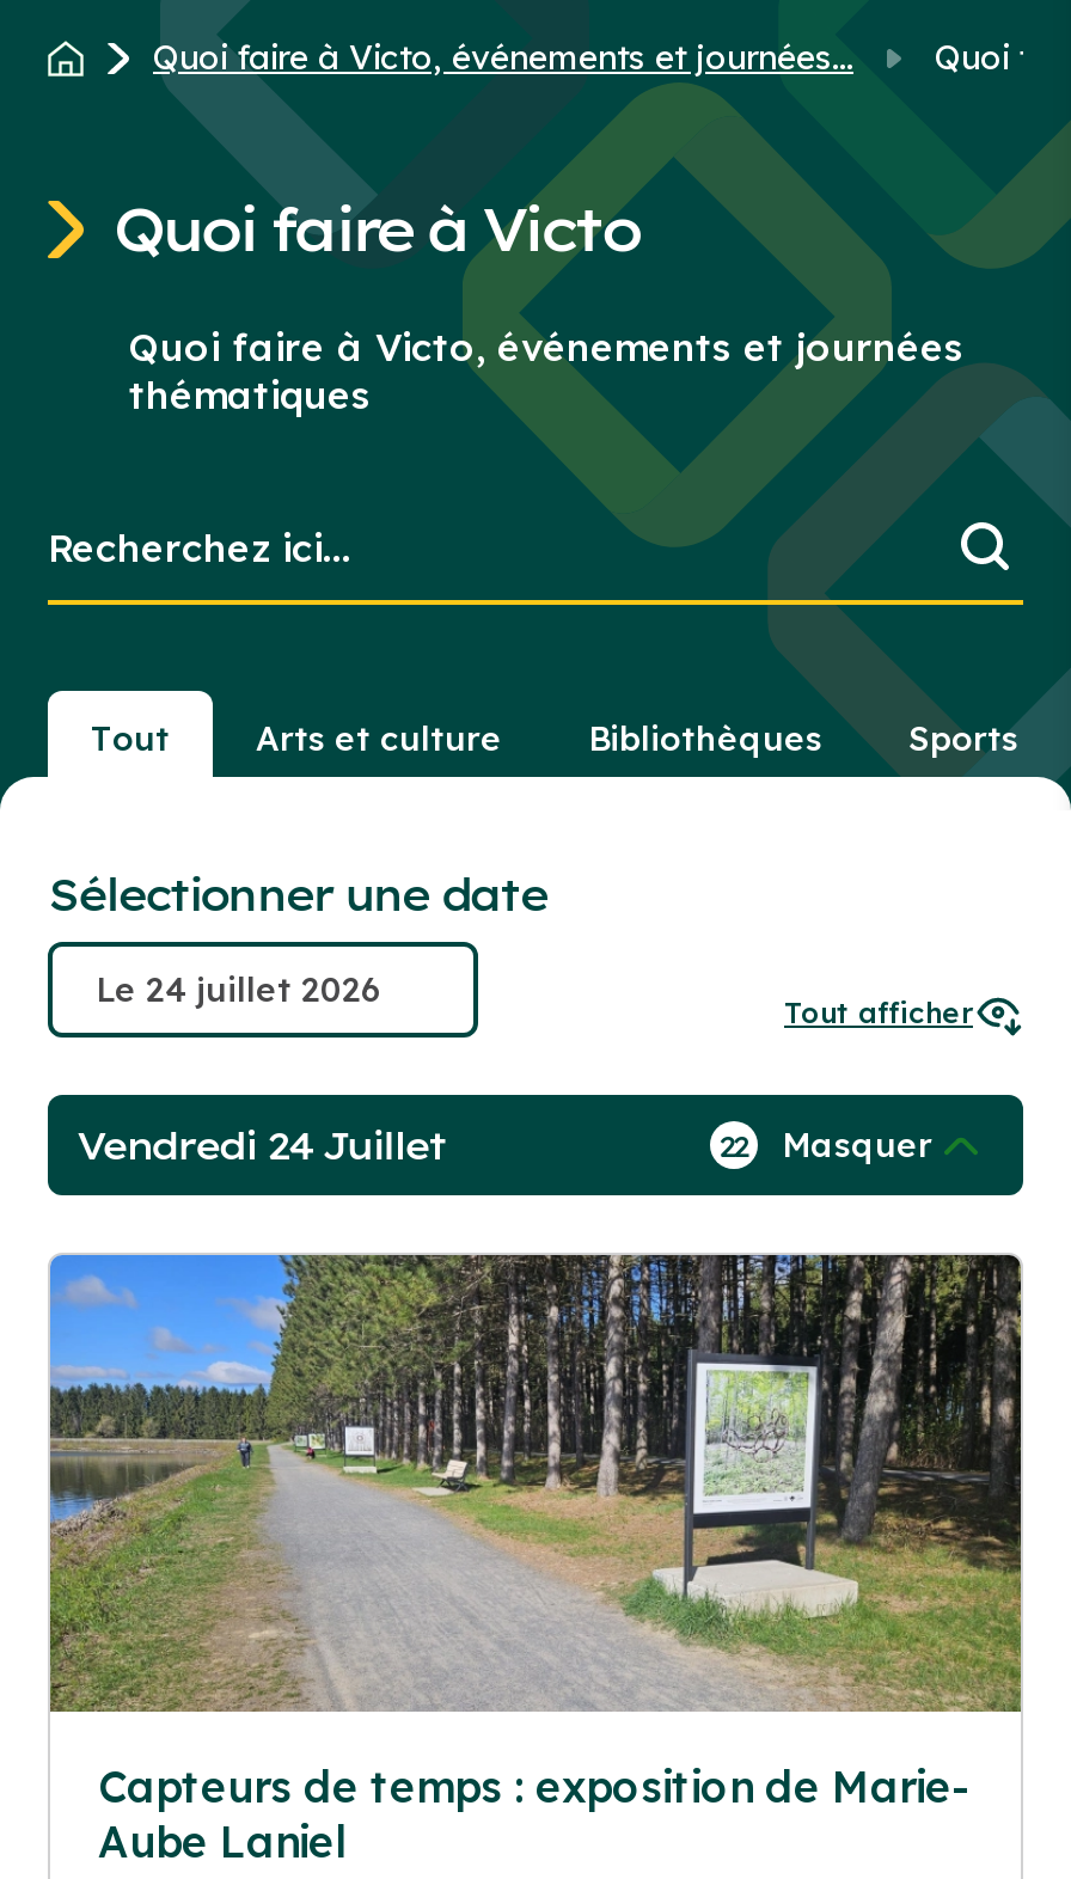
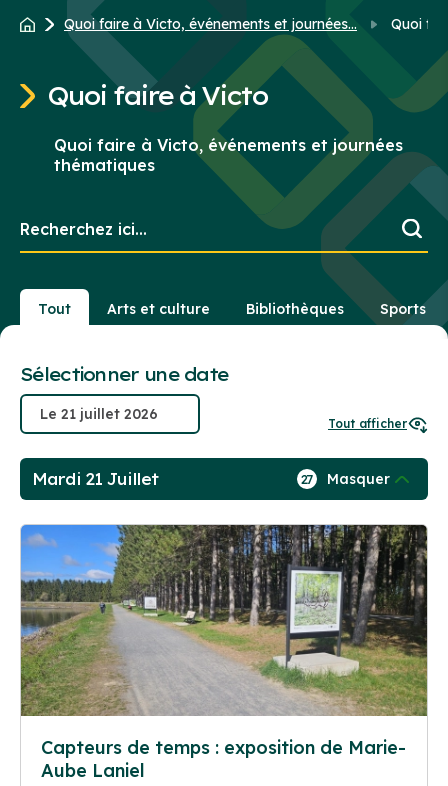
- Vendredi 24 Juillet
+ Mardi 21 Juillet

- 22 Masquer
+ 27 Masquer
